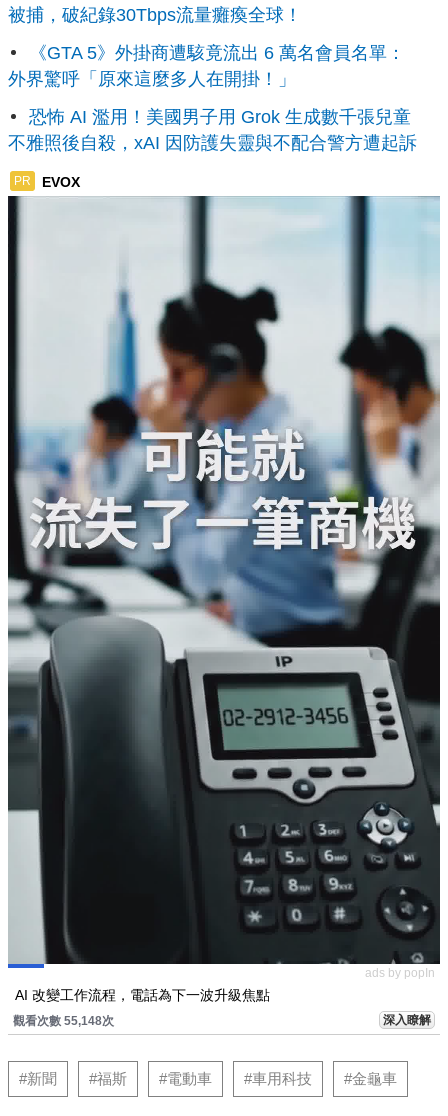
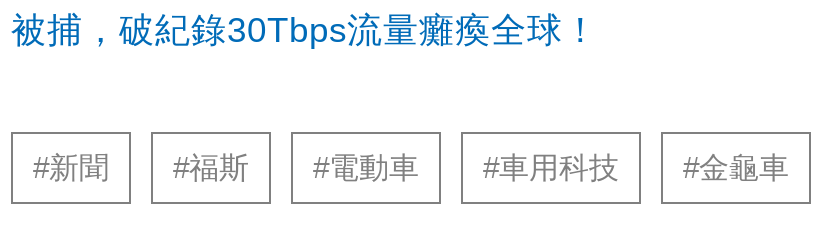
- 《GTA 5》外掛商遭駭竟流出 6 萬名會員名單：
- 外界驚呼「原來這麼多人在開掛！」
- 恐怖 AI 濫用！美國男子用 Grok 生成數千張兒童
- 不雅照後自殺，xAI 因防護失靈與不配合警方遭起訴
- PR
- EVOX

- [image]
- ads by popIn
- AI 改變工作流程，電話為下一波升級焦點
- 觀看次數 55,148次
- 深入瞭解
